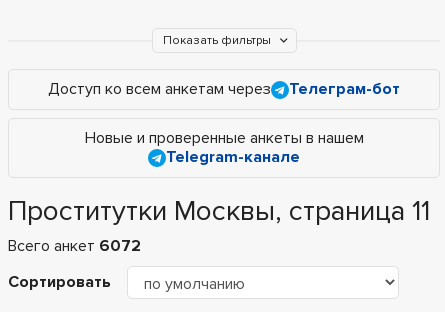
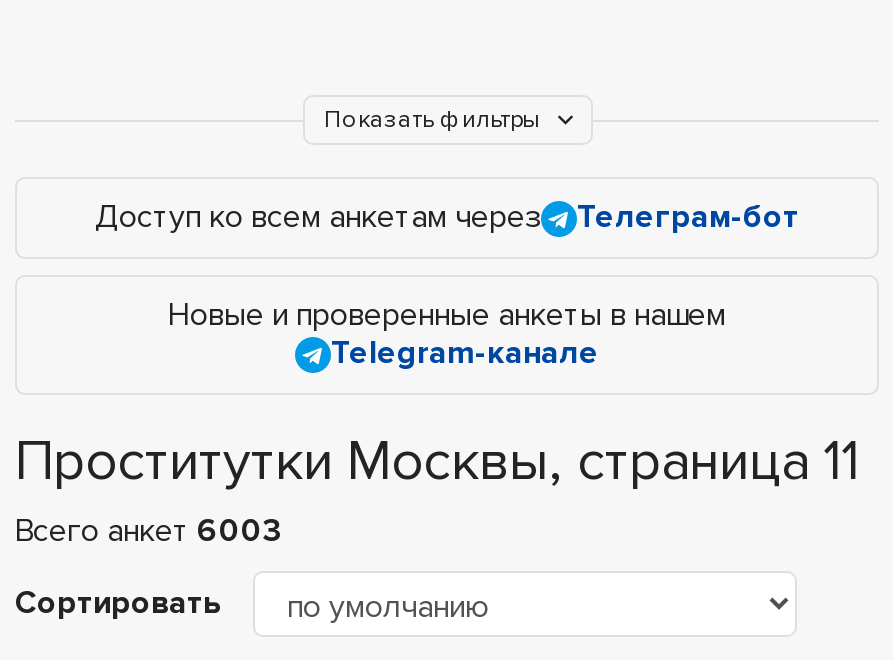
- Всего анкет 6072
+ Всего анкет 6003
